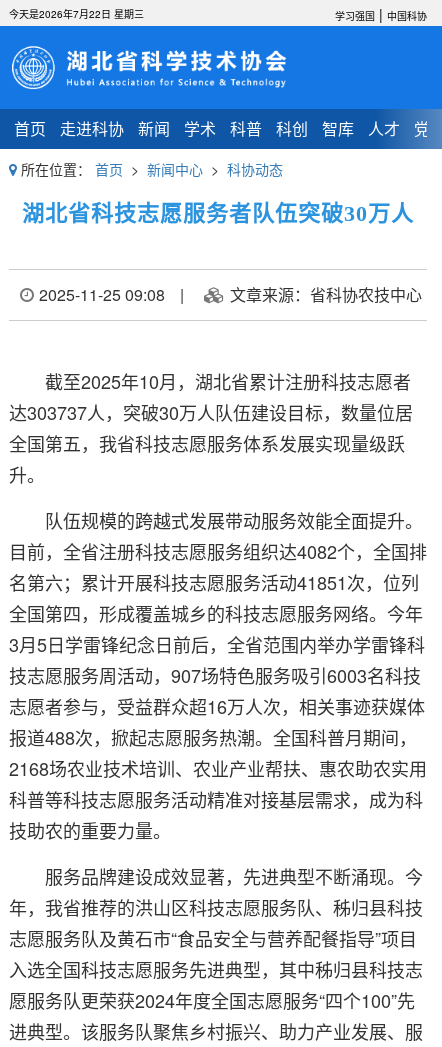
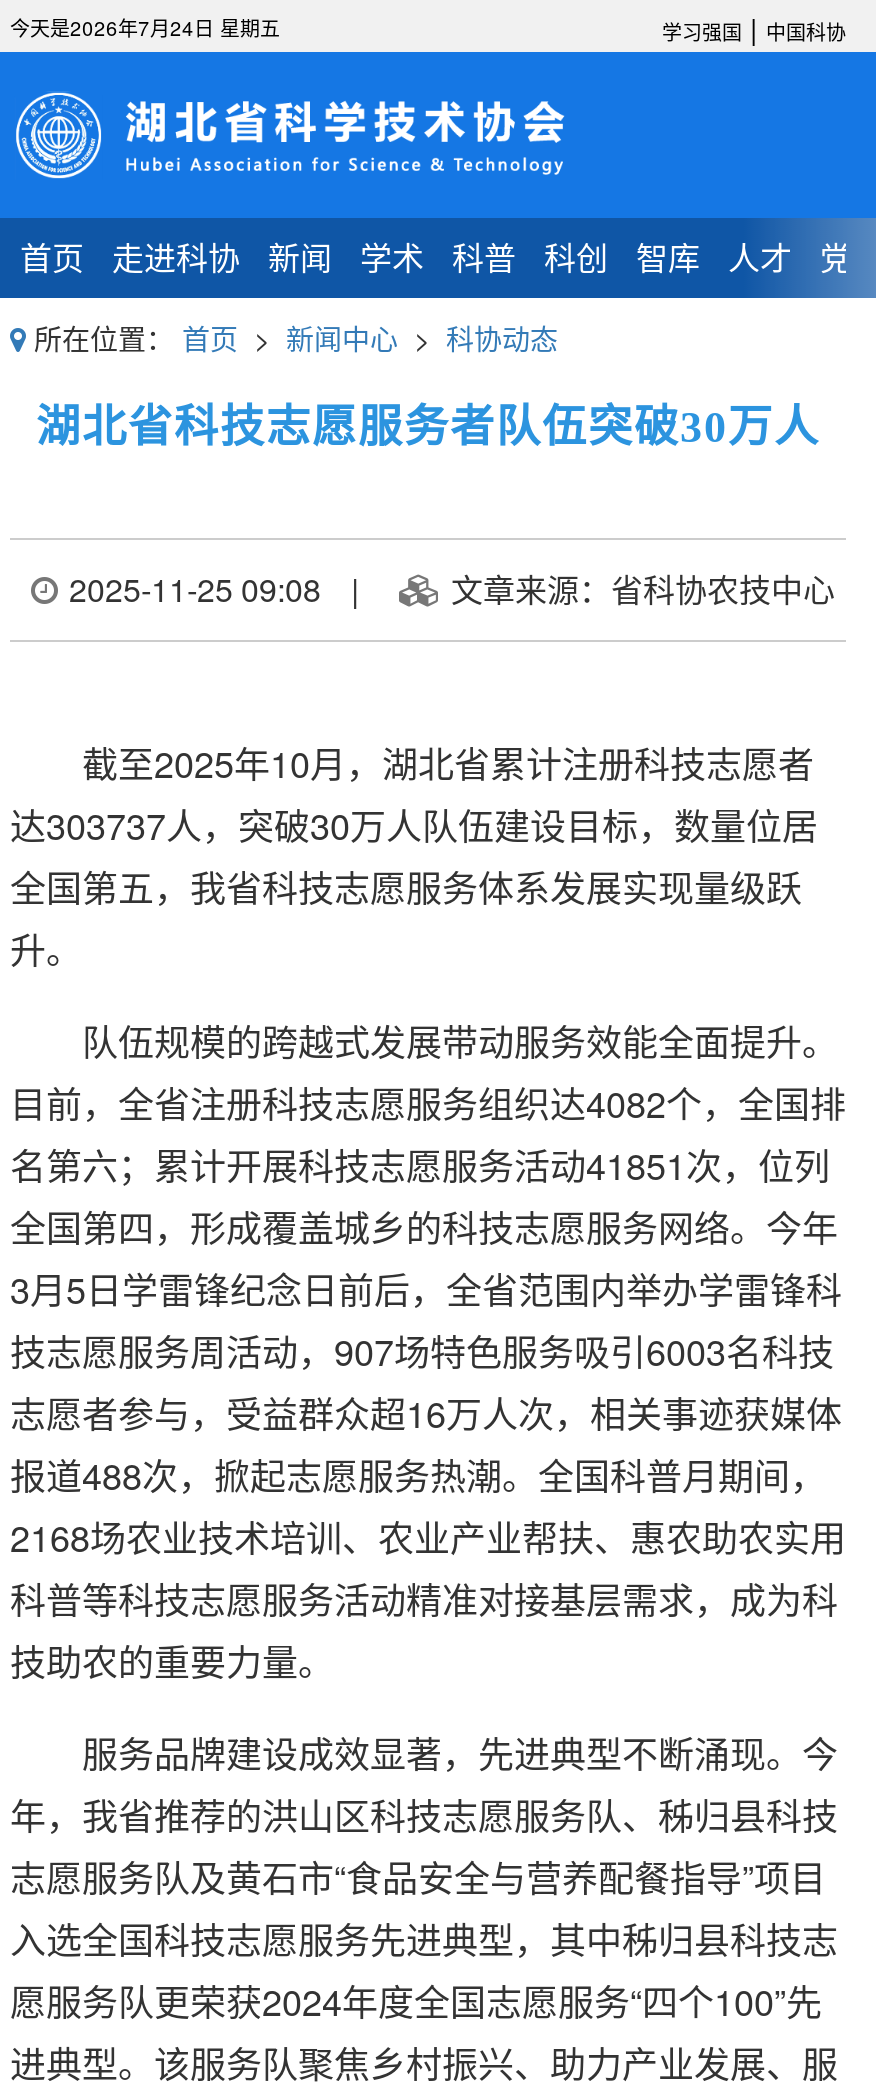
- 今天是2026年7月22日 星期三
+ 今天是2026年7月24日 星期五
